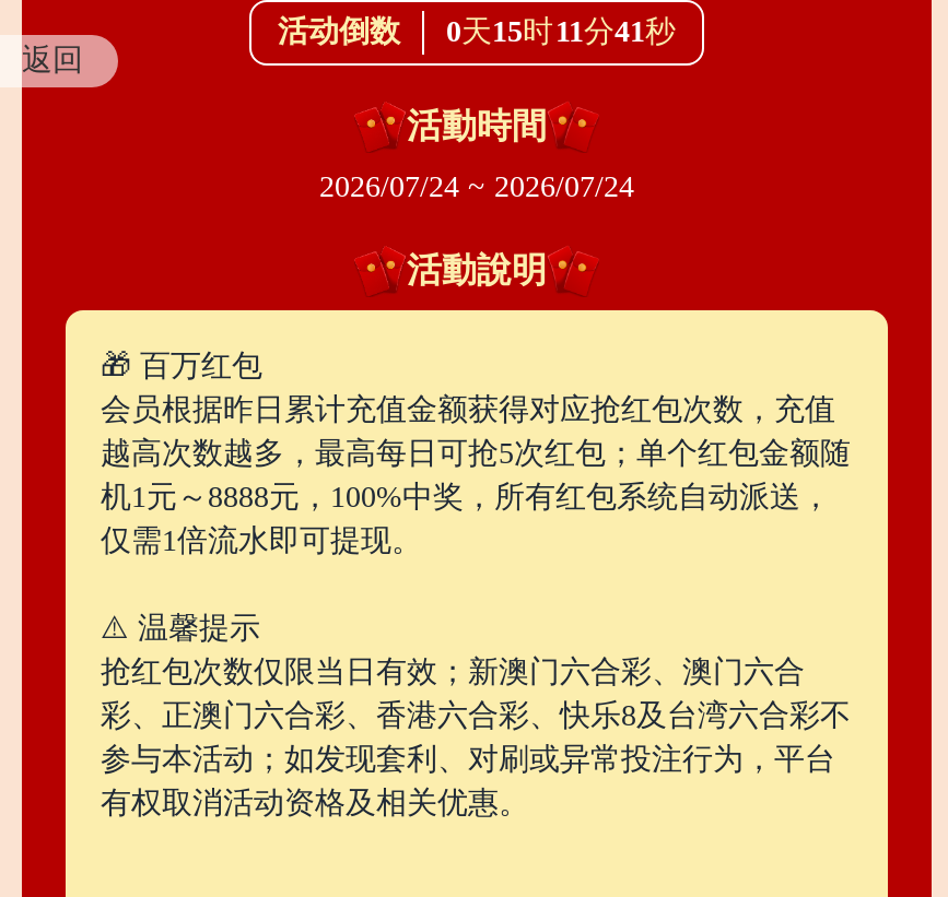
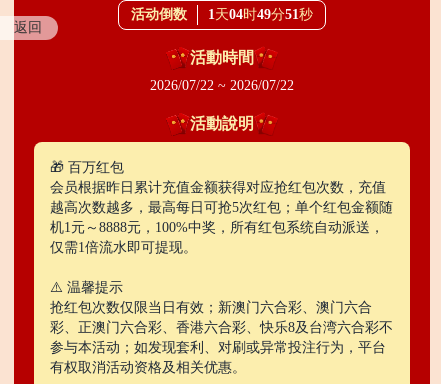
- 活动倒数 0天15时11分41秒
+ 活动倒数 1天04时49分51秒

- 2026/07/24 ~ 2026/07/24
+ 2026/07/22 ~ 2026/07/22
